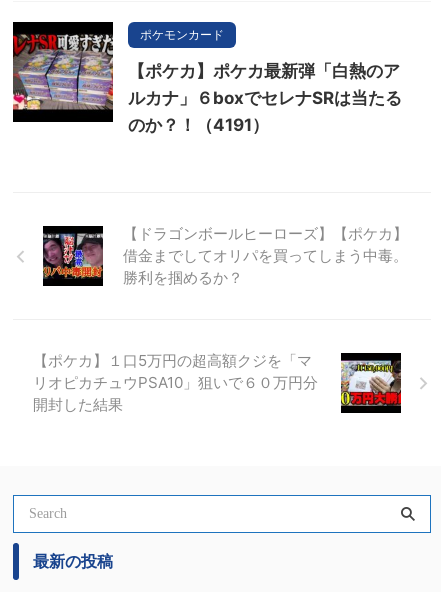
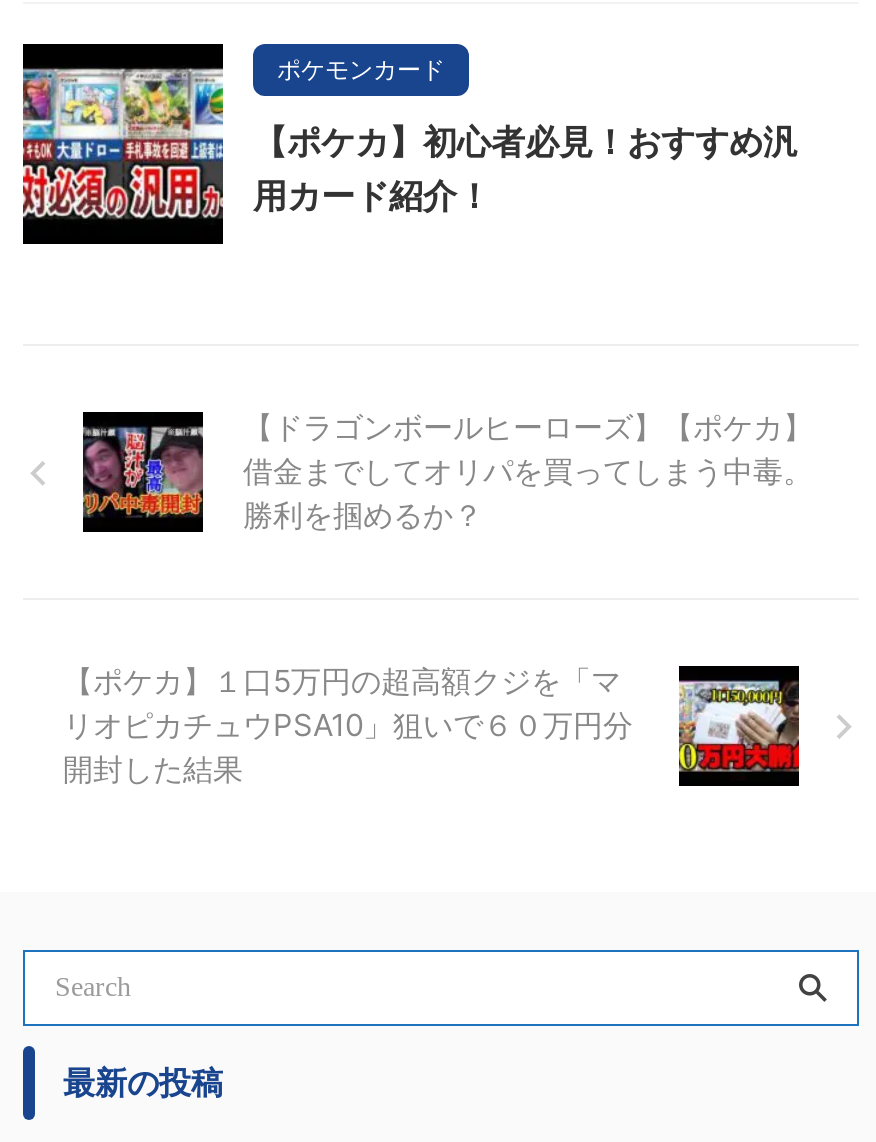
- [image]
- 【ポケカ】ポケカ最新弾「白熱のア
- ルカナ」６boxでセレナSRは当たる
- のか？！（4191）
+ [image]
+ 【ポケカ】初心者必見！おすすめ汎
+ 用カード紹介！
